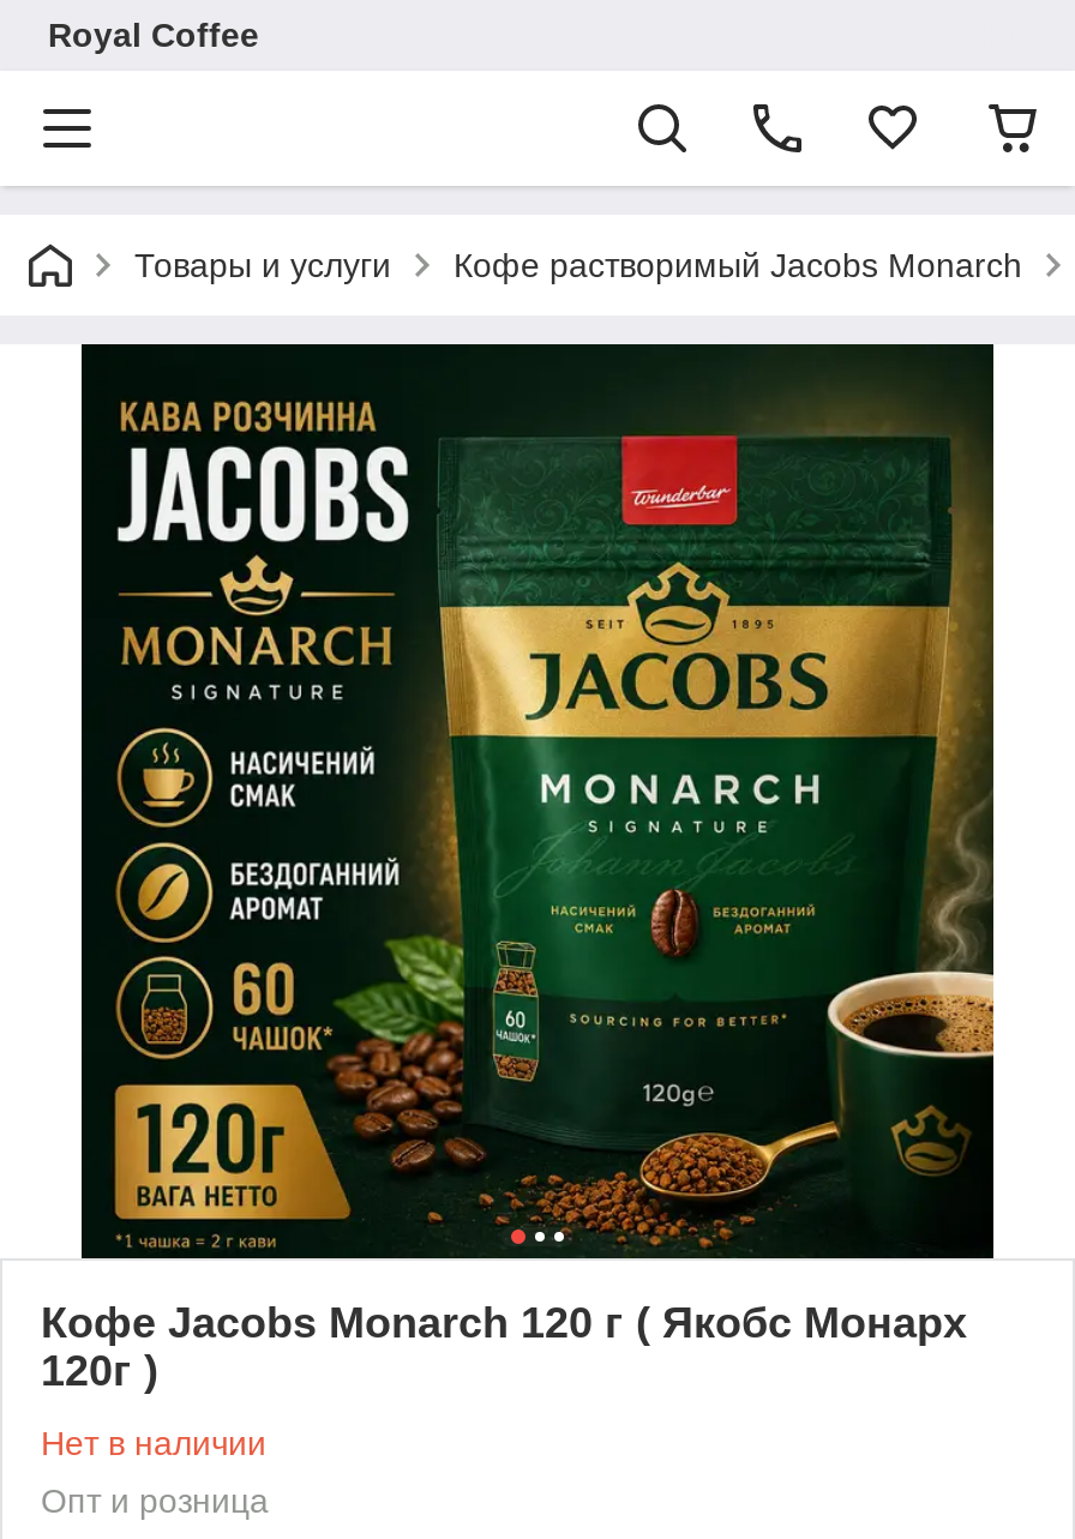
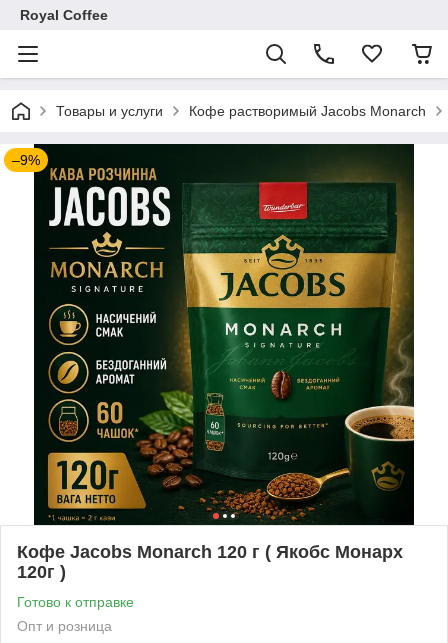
+ –9%

- Нет в наличии
+ Готово к отправке
